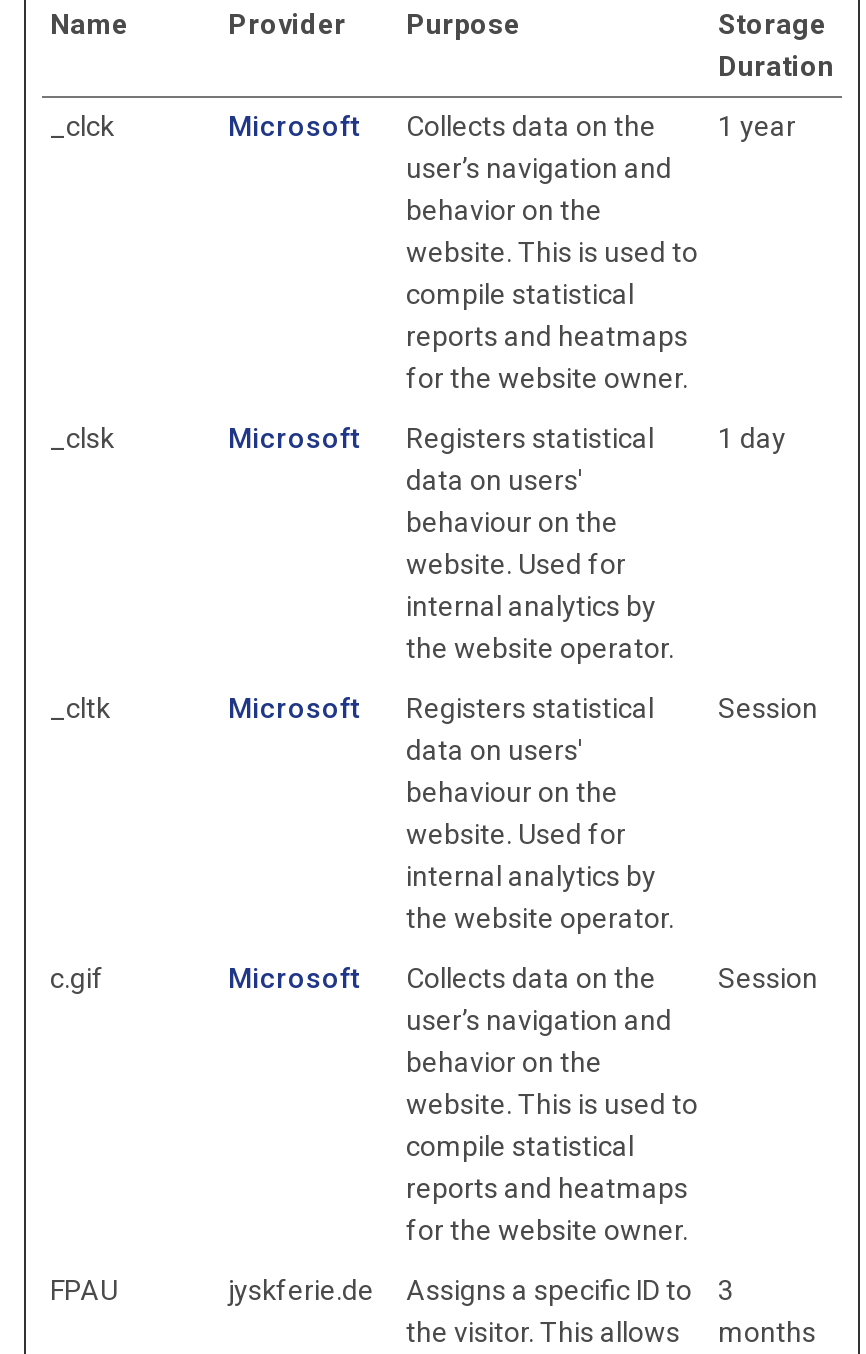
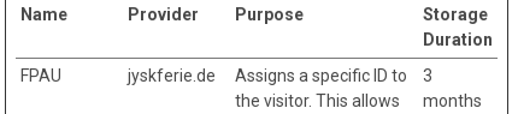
- _clck
- Microsoft
- Collects data on the
- user’s navigation and
- behavior on the
- website. This is used to
- compile statistical
- reports and heatmaps
- for the website owner.

- 1 year

- _clsk
- Microsoft
- Registers statistical
- data on users'
- behaviour on the
- website. Used for
- internal analytics by
- the website operator.

- 1 day

- _cltk
- Microsoft
- Registers statistical
- data on users'
- behaviour on the
- website. Used for
- internal analytics by
- the website operator.

- Session

- c.gif
- Microsoft
- Collects data on the
- user’s navigation and
- behavior on the
- website. This is used to
- compile statistical
- reports and heatmaps
- for the website owner.

- Session
